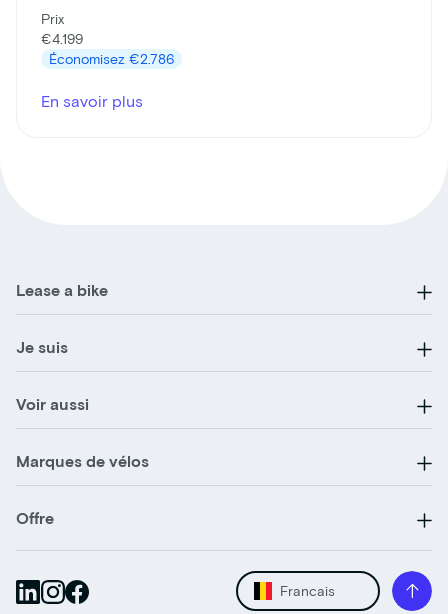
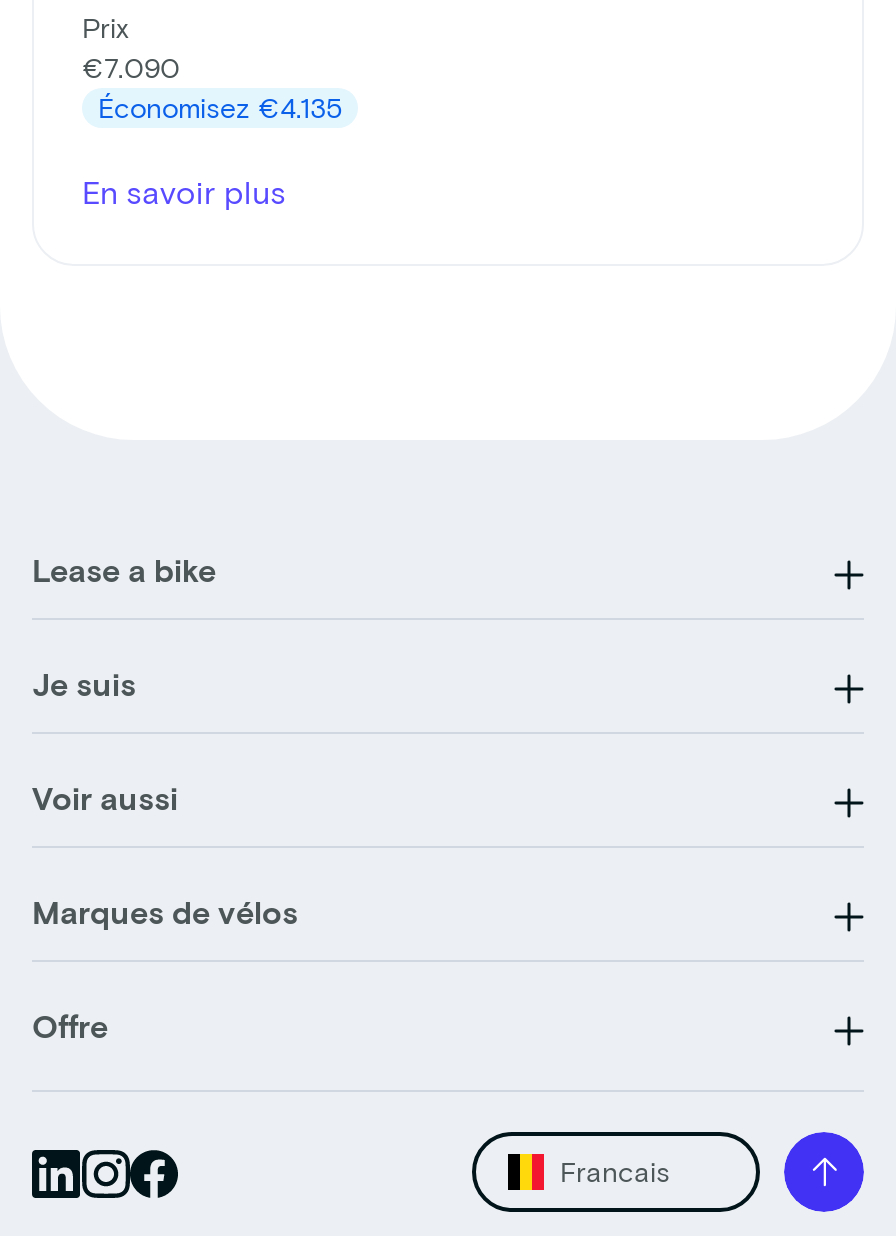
- €4.199
+ €7.090

- Économisez €2.786
+ Économisez €4.135
